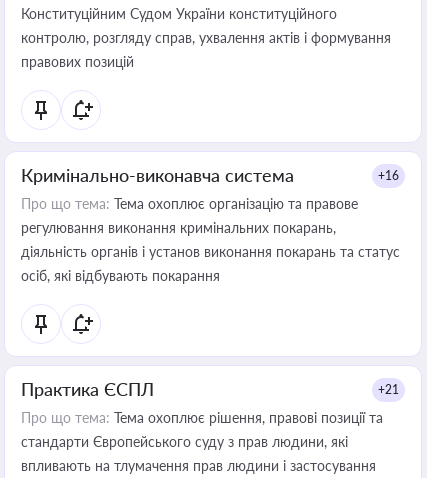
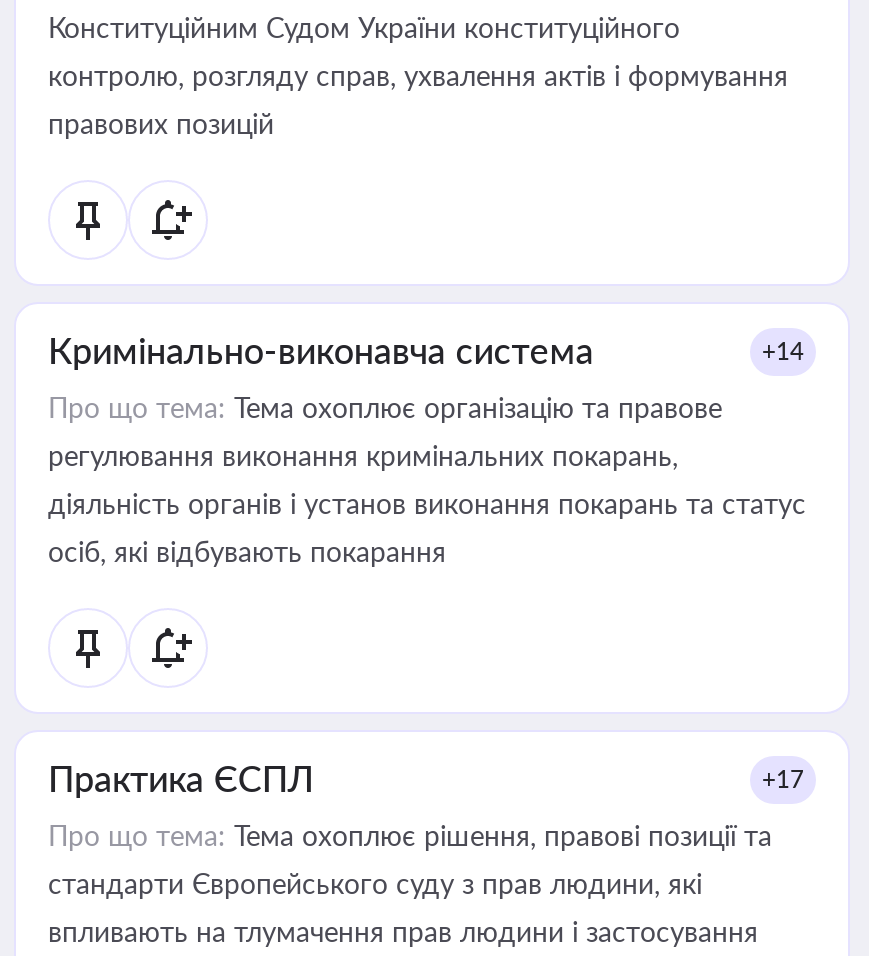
- +16
+ +14

- +21
+ +17
